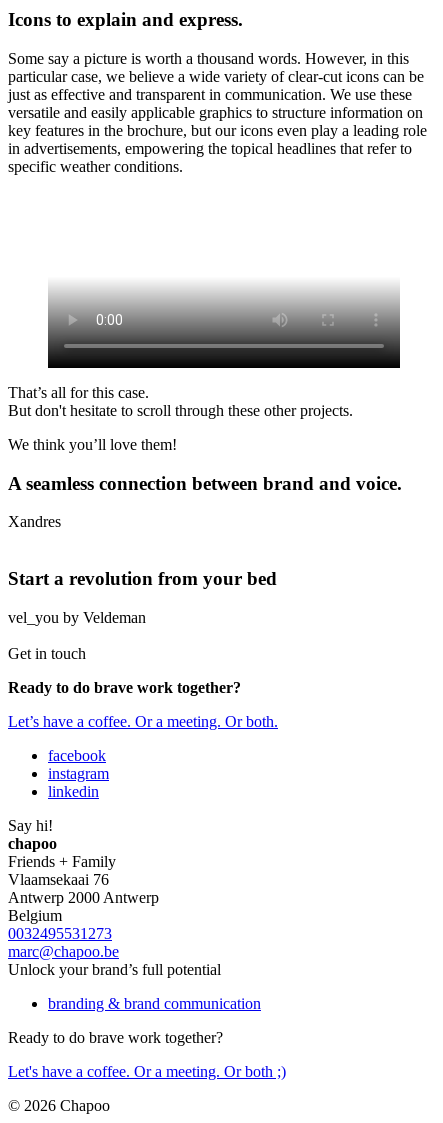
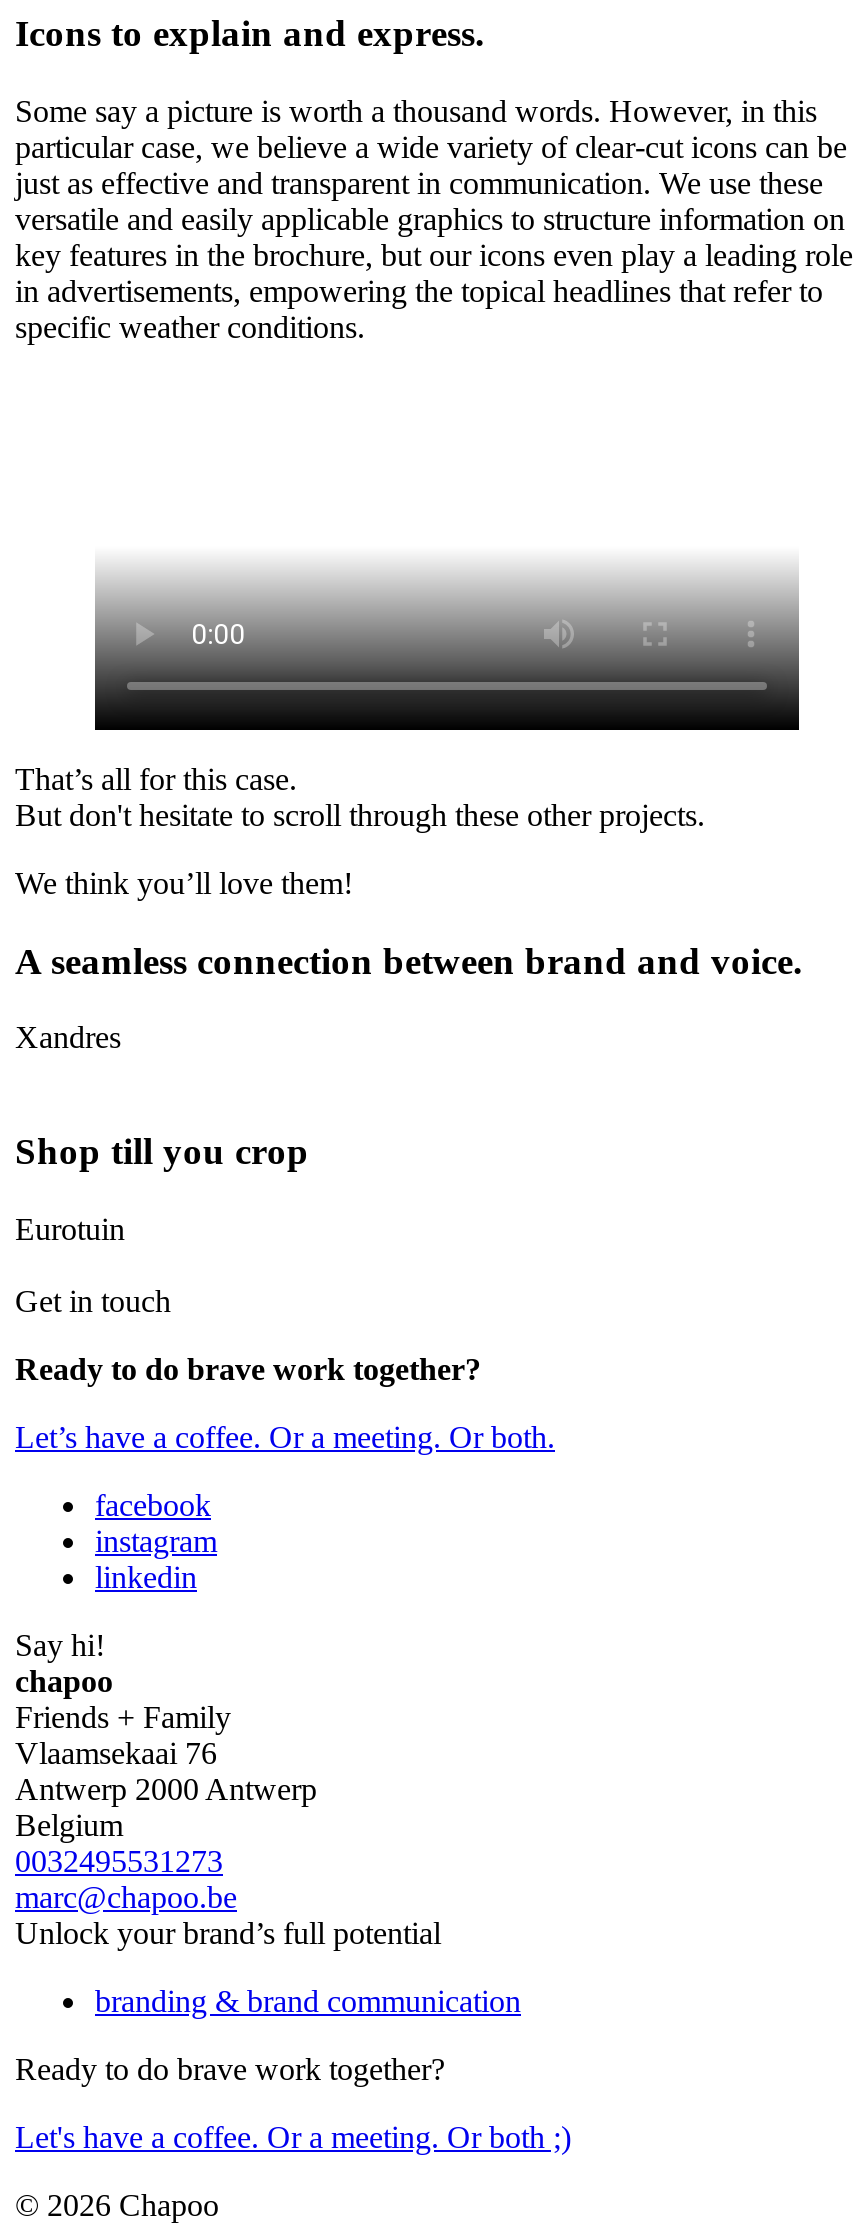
- Start a revolution from your bed
+ Shop till you crop

- vel_you by Veldeman
+ Eurotuin
